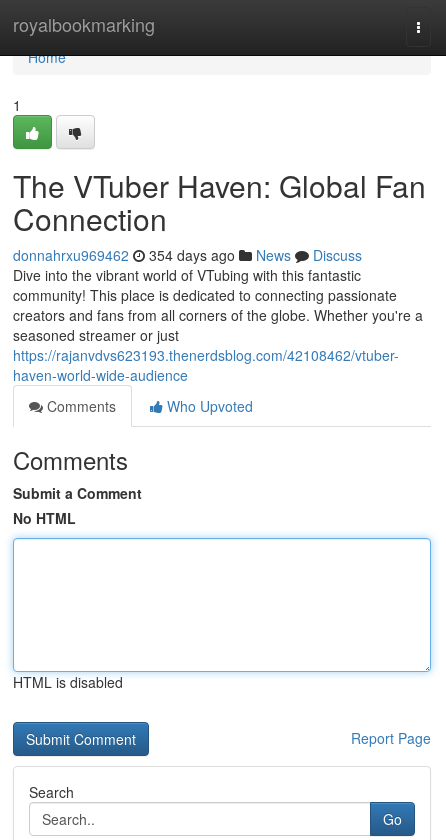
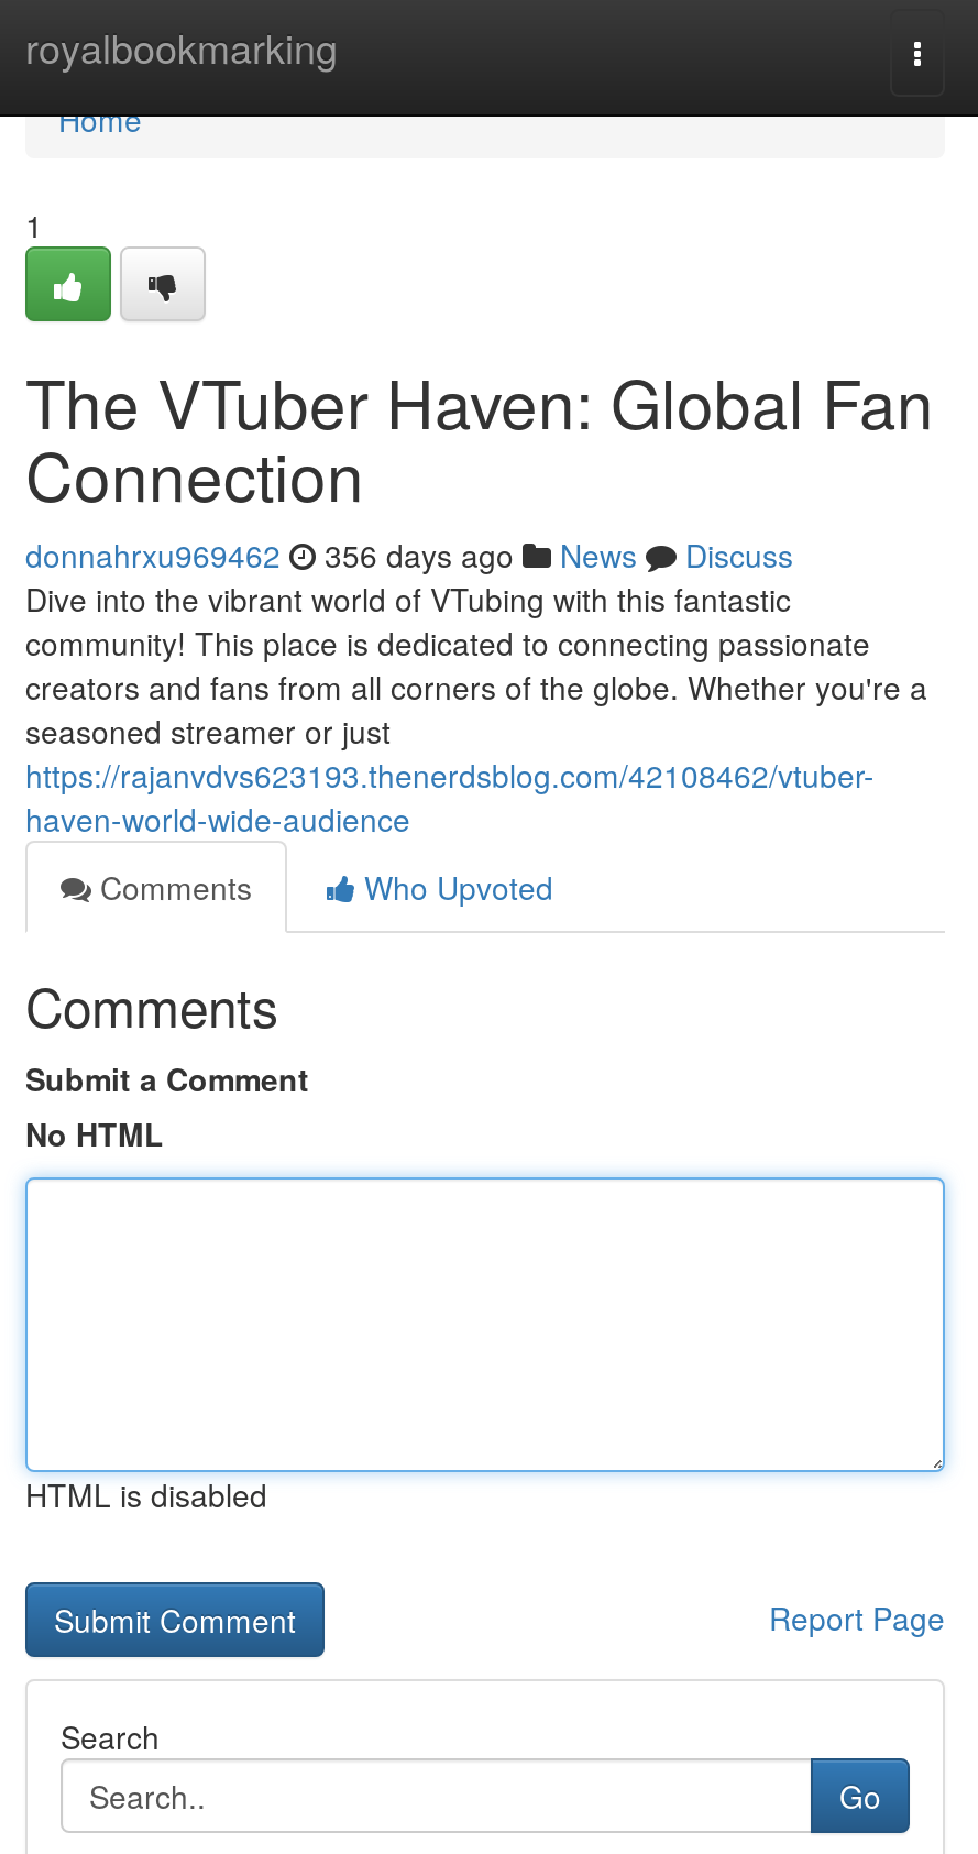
- donnahrxu969462 354 days ago News Discuss
+ donnahrxu969462 356 days ago News Discuss
